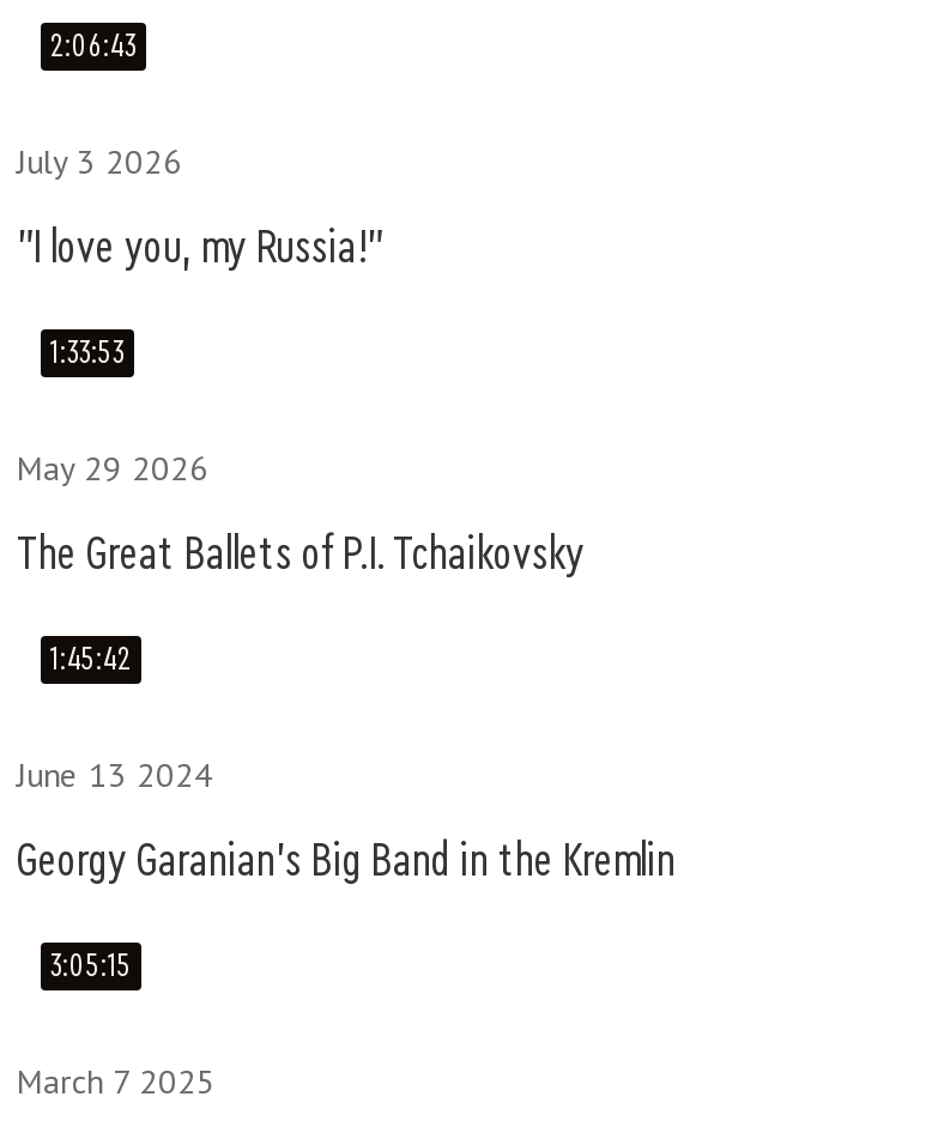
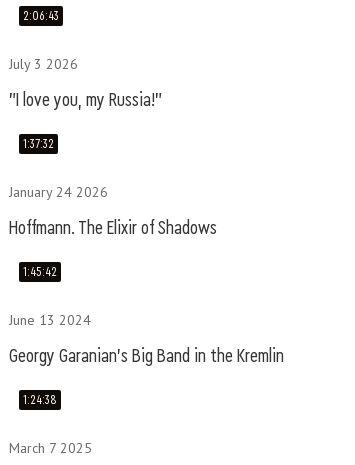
- 1:33:53
+ 1:37:32

- May 29 2026
+ January 24 2026

- The Great Ballets of P.I. Tchaikovsky
+ Hoffmann. The Elixir of Shadows

- 3:05:15
+ 1:24:38
